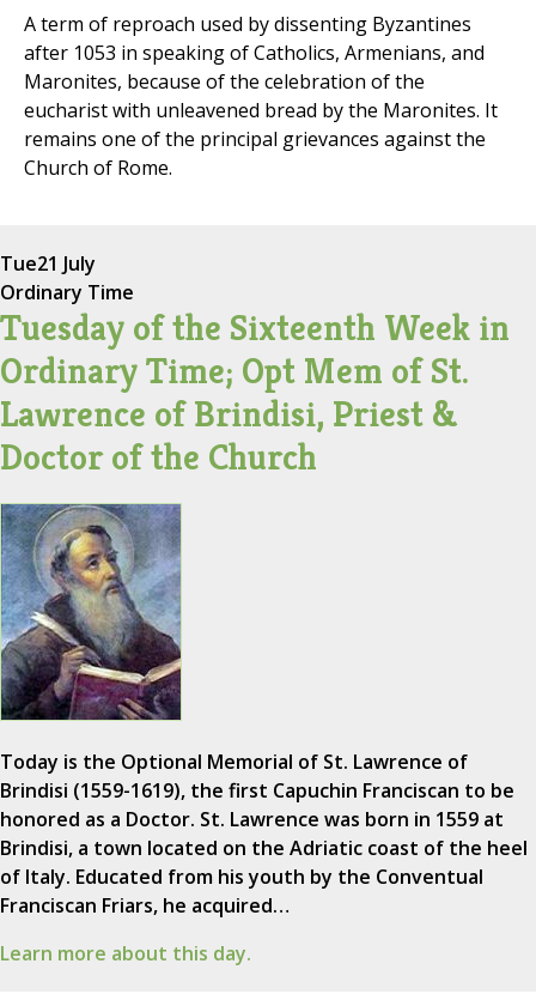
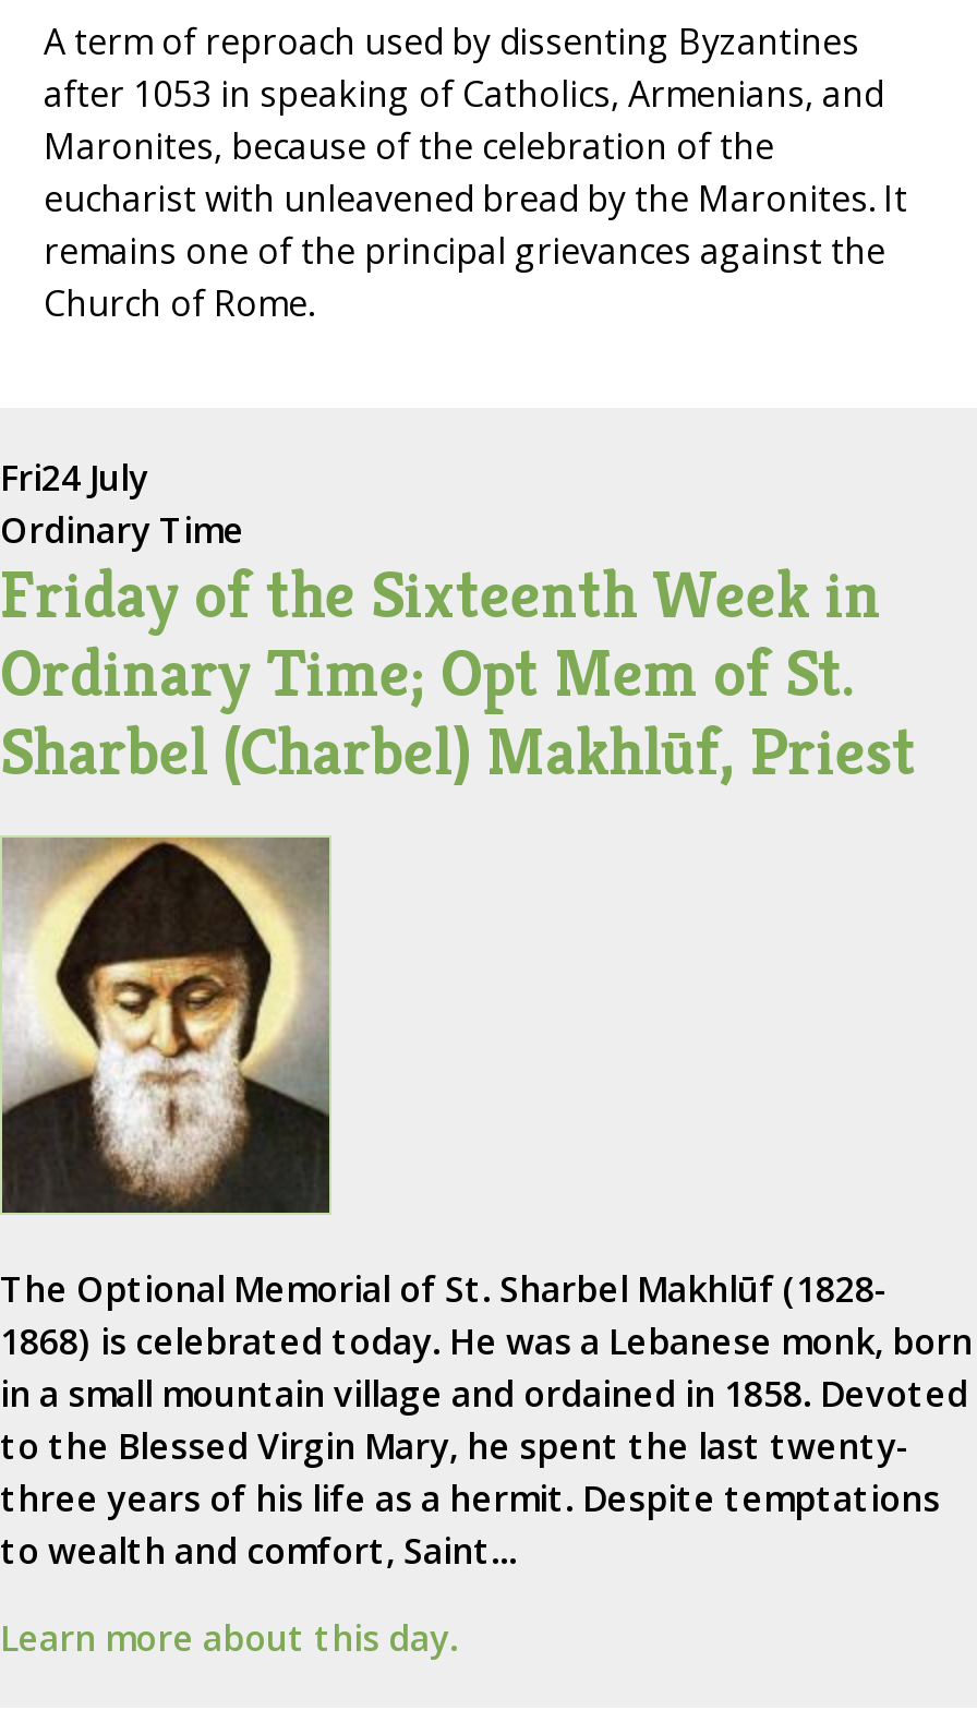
- Tue21 July
+ Fri24 July

- Tuesday of the Sixteenth Week in
+ Friday of the Sixteenth Week in

- Lawrence of Brindisi, Priest &
- Doctor of the Church
+ Sharbel (Charbel) Makhlūf, Priest

- [image]
+ [image]

- Today is the Optional Memorial of St. Lawrence of
- Brindisi (1559-1619), the first Capuchin Franciscan to be
- honored as a Doctor. St. Lawrence was born in 1559 at
- Brindisi, a town located on the Adriatic coast of the heel
- of Italy. Educated from his youth by the Conventual
- Franciscan Friars, he acquired…
+ The Optional Memorial of St. Sharbel Makhlūf (1828-
+ 1868) is celebrated today. He was a Lebanese monk, born
+ in a small mountain village and ordained in 1858. Devoted
+ to the Blessed Virgin Mary, he spent the last twenty-
+ three years of his life as a hermit. Despite temptations
+ to wealth and comfort, Saint…
